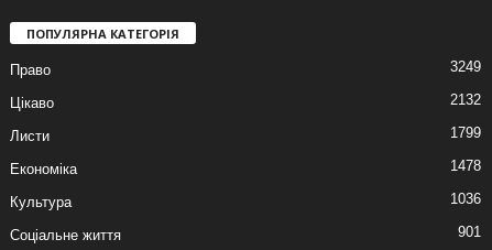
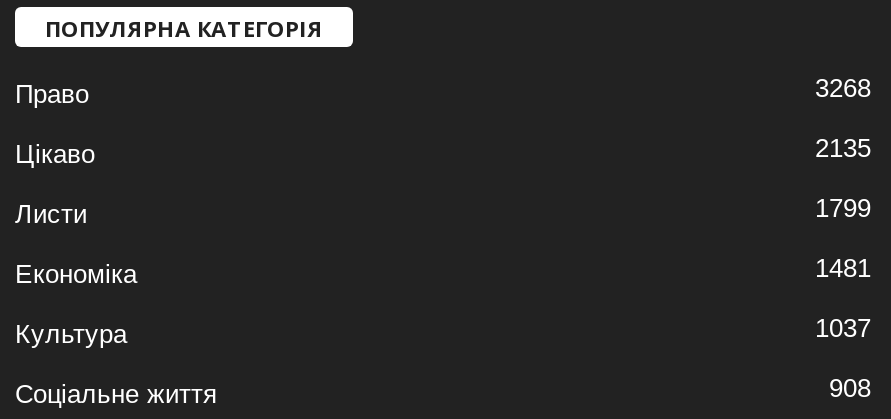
- 3249
+ 3268

- 2132
+ 2135

- 1478
+ 1481

- 1036
+ 1037

- 901
+ 908
